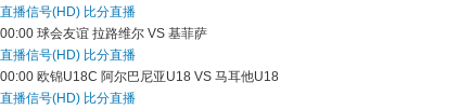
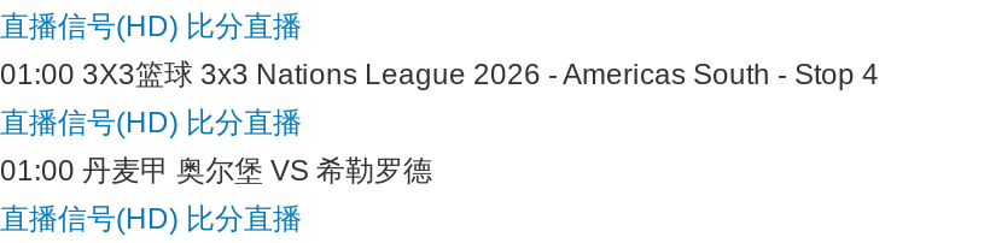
- 00:00 球会友谊拉路维尔 VS 基菲萨
+ 01:00 3X3篮球3x3 Nations League 2026 - Americas South - Stop 4

- 00:00 欧锦U18C阿尔巴尼亚U18 VS 马耳他U18
+ 01:00 丹麦甲奥尔堡 VS 希勒罗德
